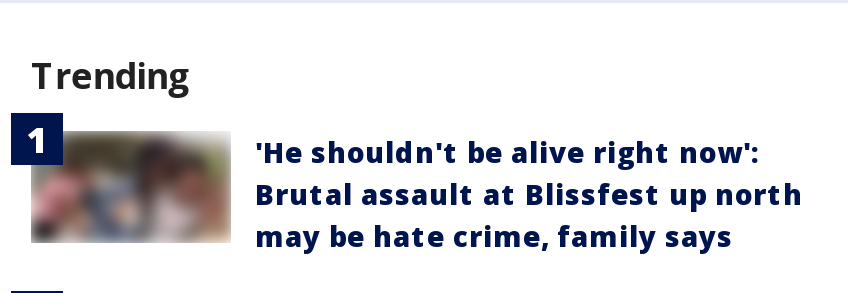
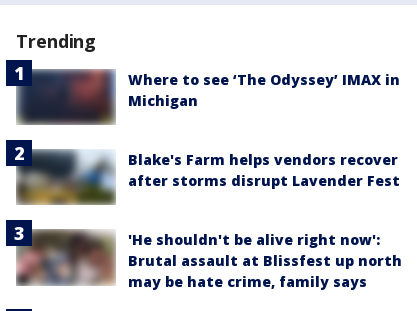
+ [image]

+ [image]
+ Where to see ‘The Odyssey’ IMAX in
+ Michigan
+ Blake's Farm helps vendors recover
+ after storms disrupt Lavender Fest
